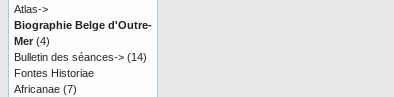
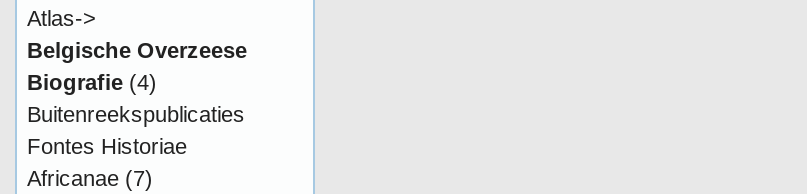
- Biographie Belge d'Outre-
- Mer (4)
- Bulletin des séances-> (14)
+ Belgische Overzeese
+ Biografie (4)
+ Buitenreekspublicaties
